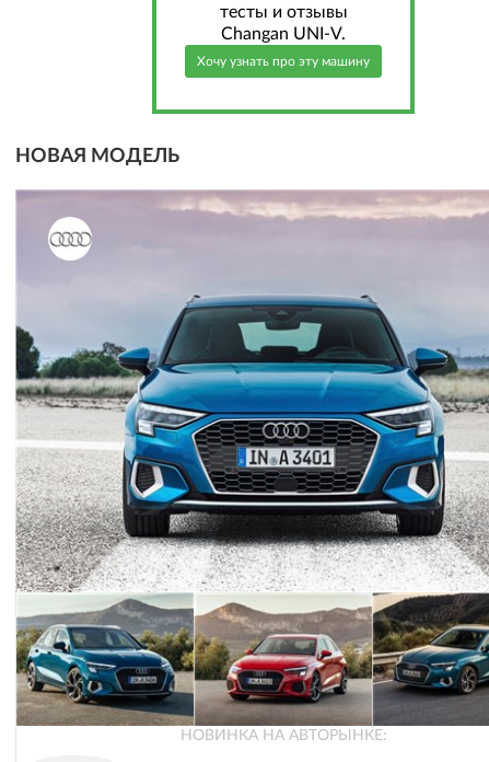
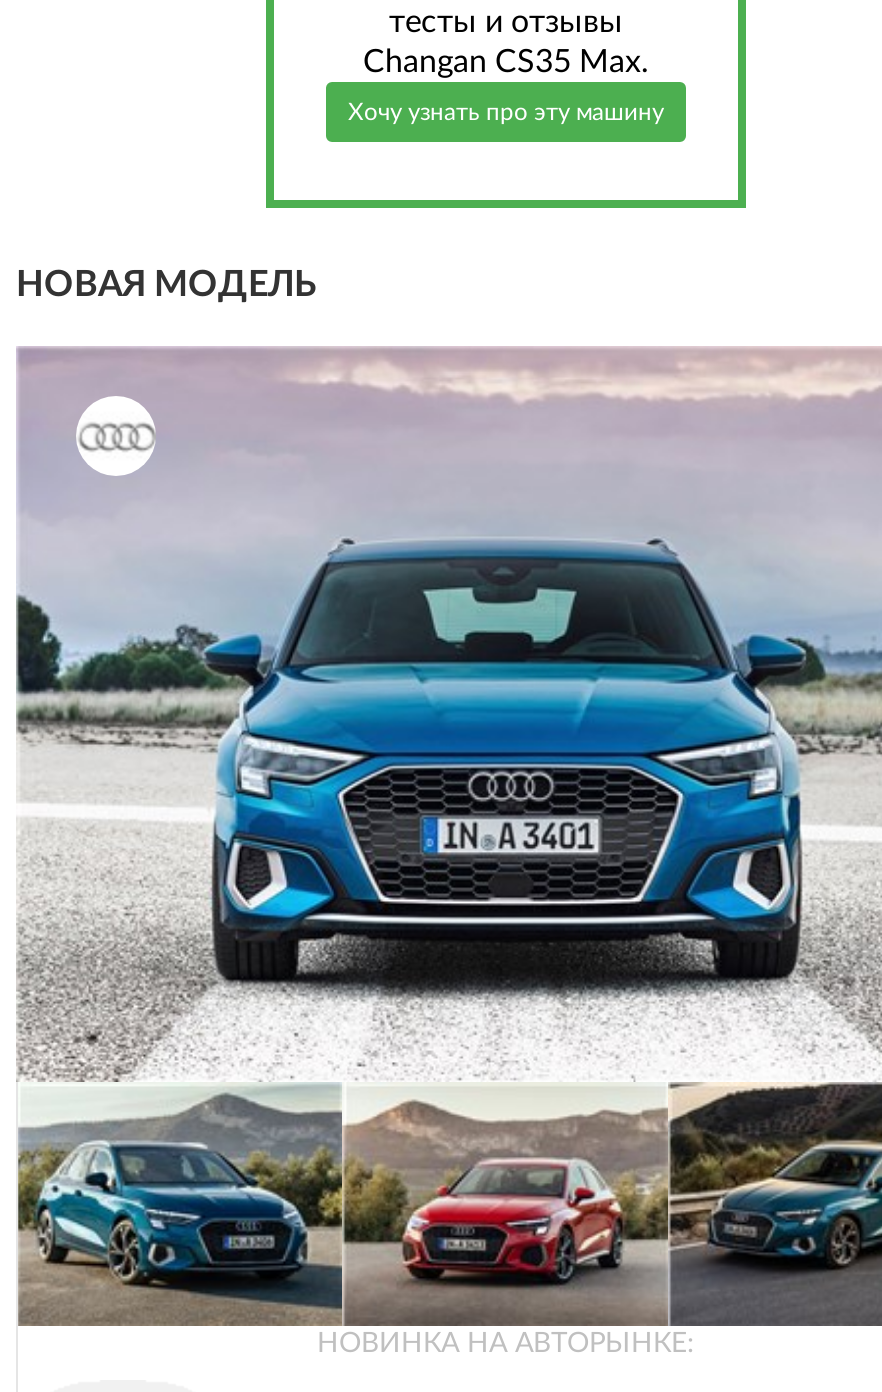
- Changan UNI-V.
+ Changan CS35 Max.
